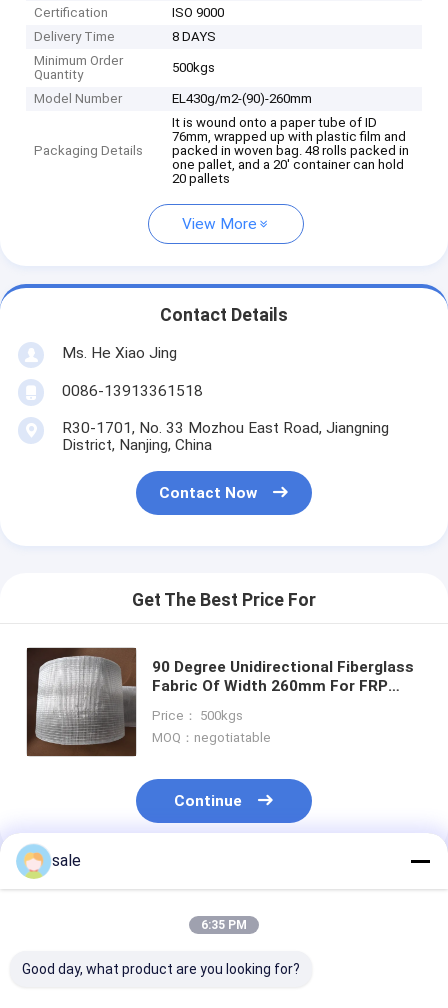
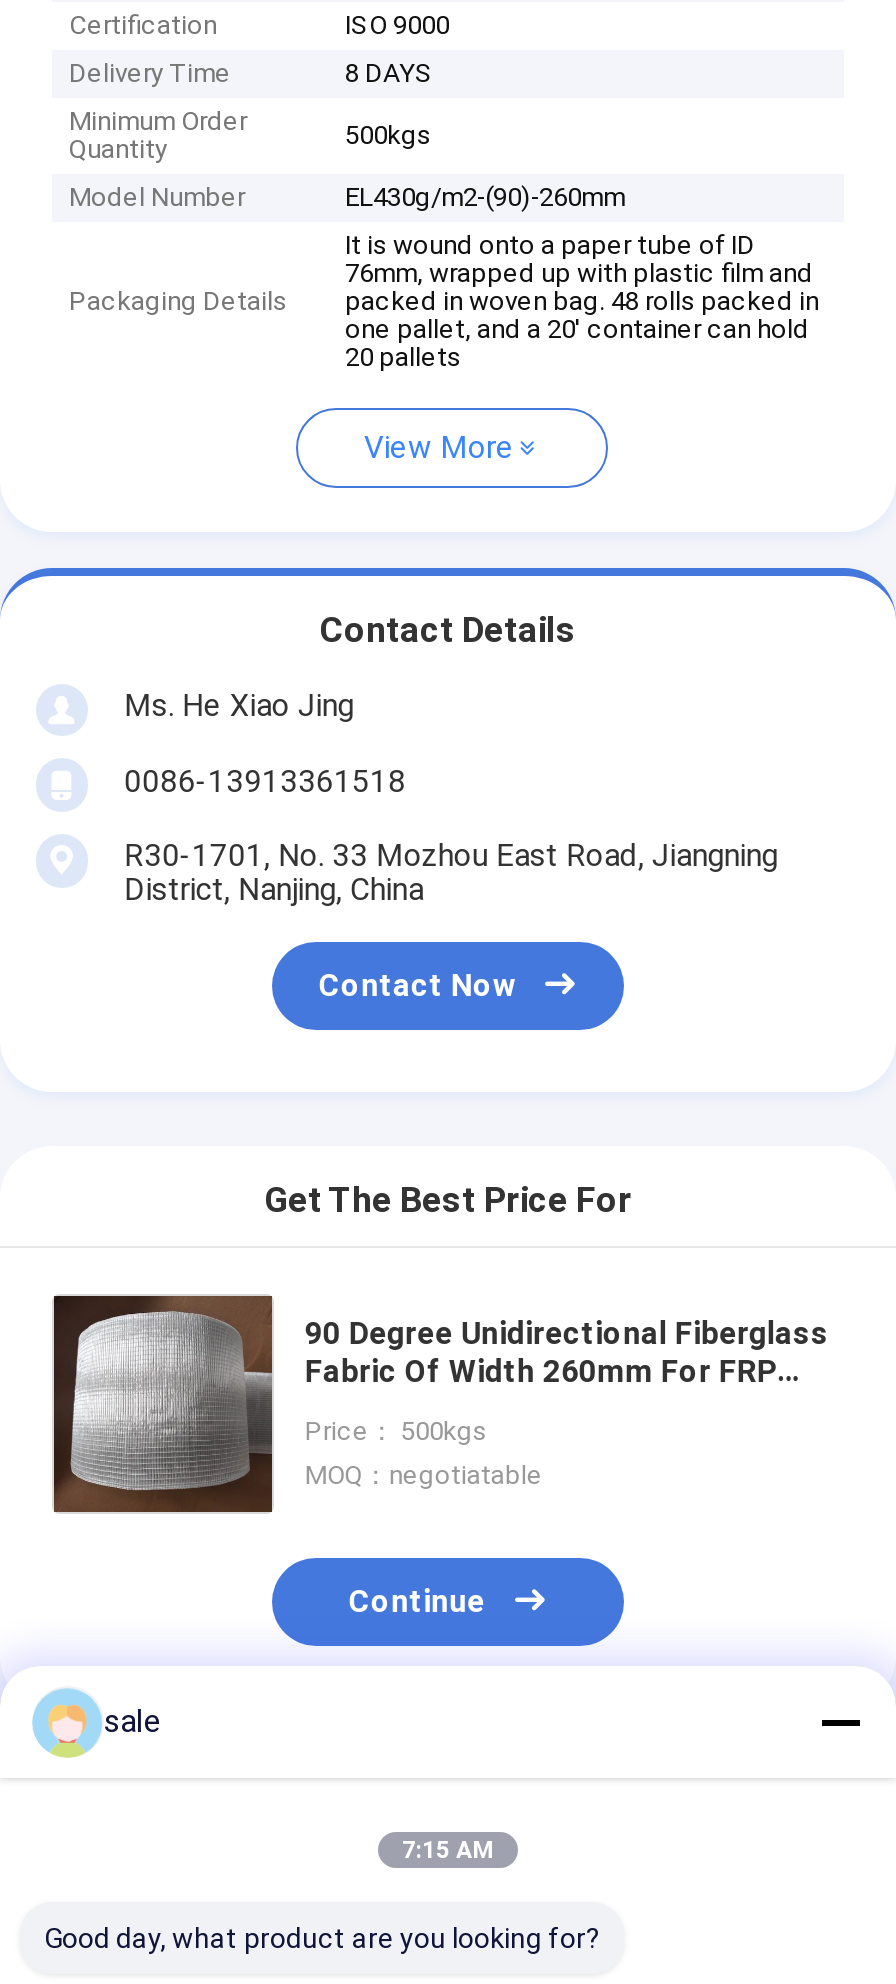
- 6:35 PM
+ 7:15 AM
